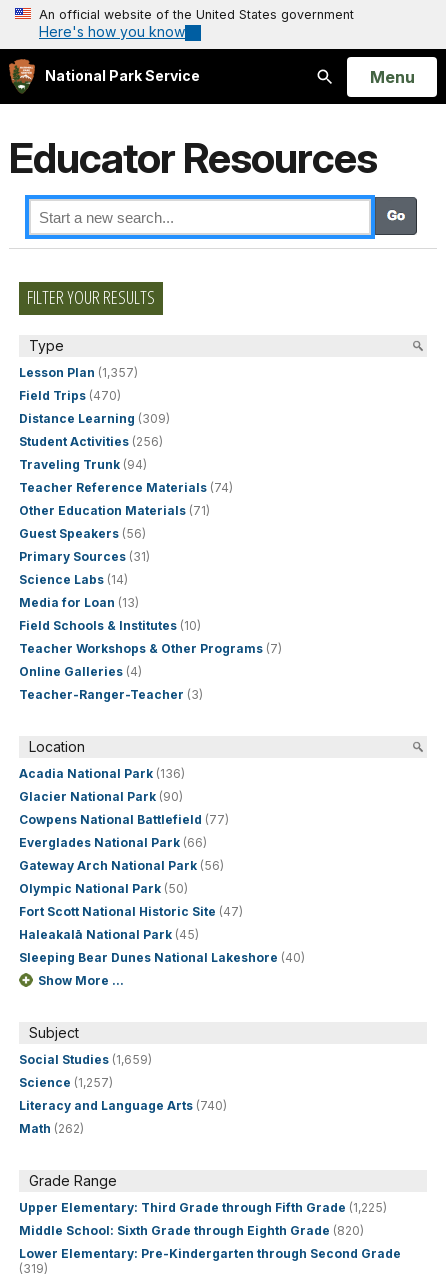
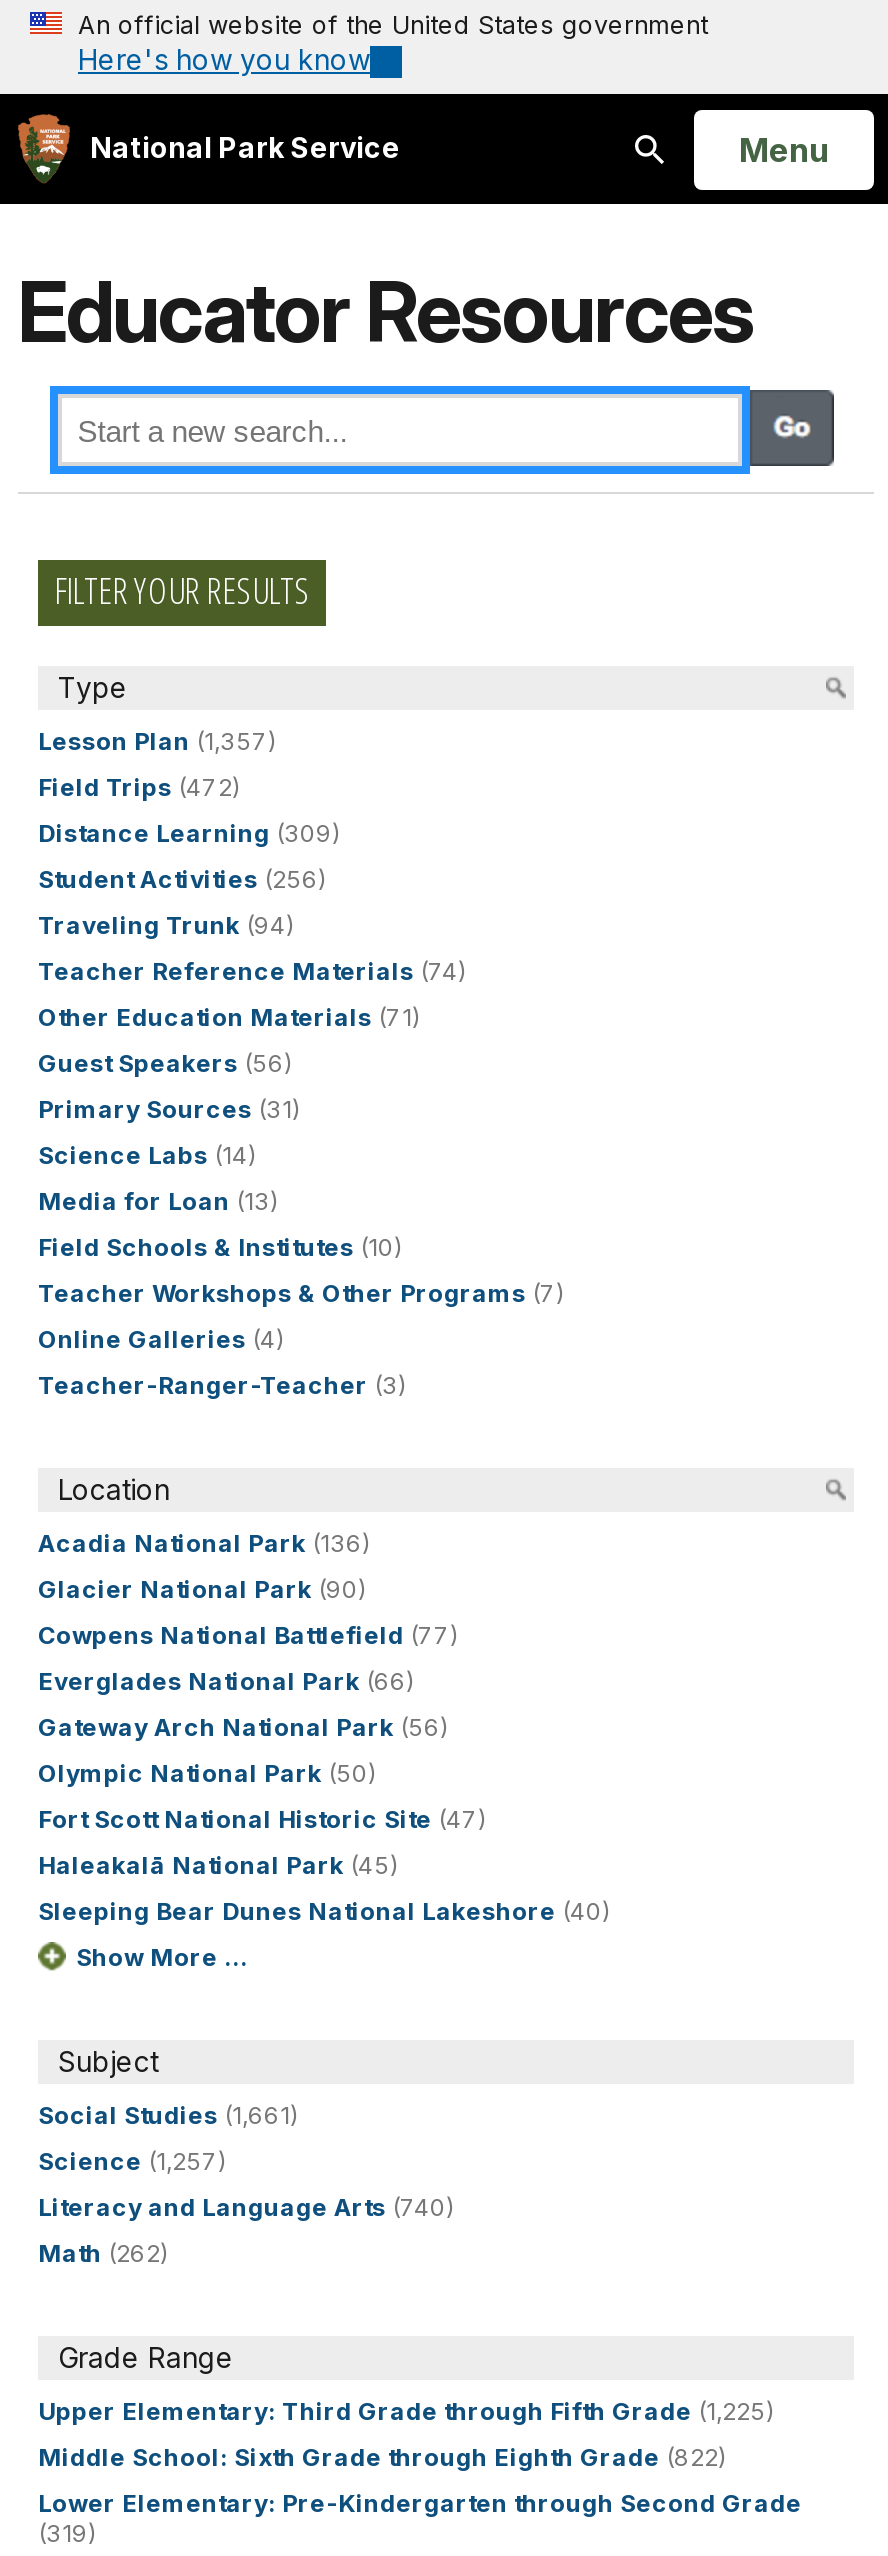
- Field Trips (470)
+ Field Trips (472)

- Social Studies (1,659)
+ Social Studies (1,661)

- Middle School: Sixth Grade through Eighth Grade (820)
+ Middle School: Sixth Grade through Eighth Grade (822)
